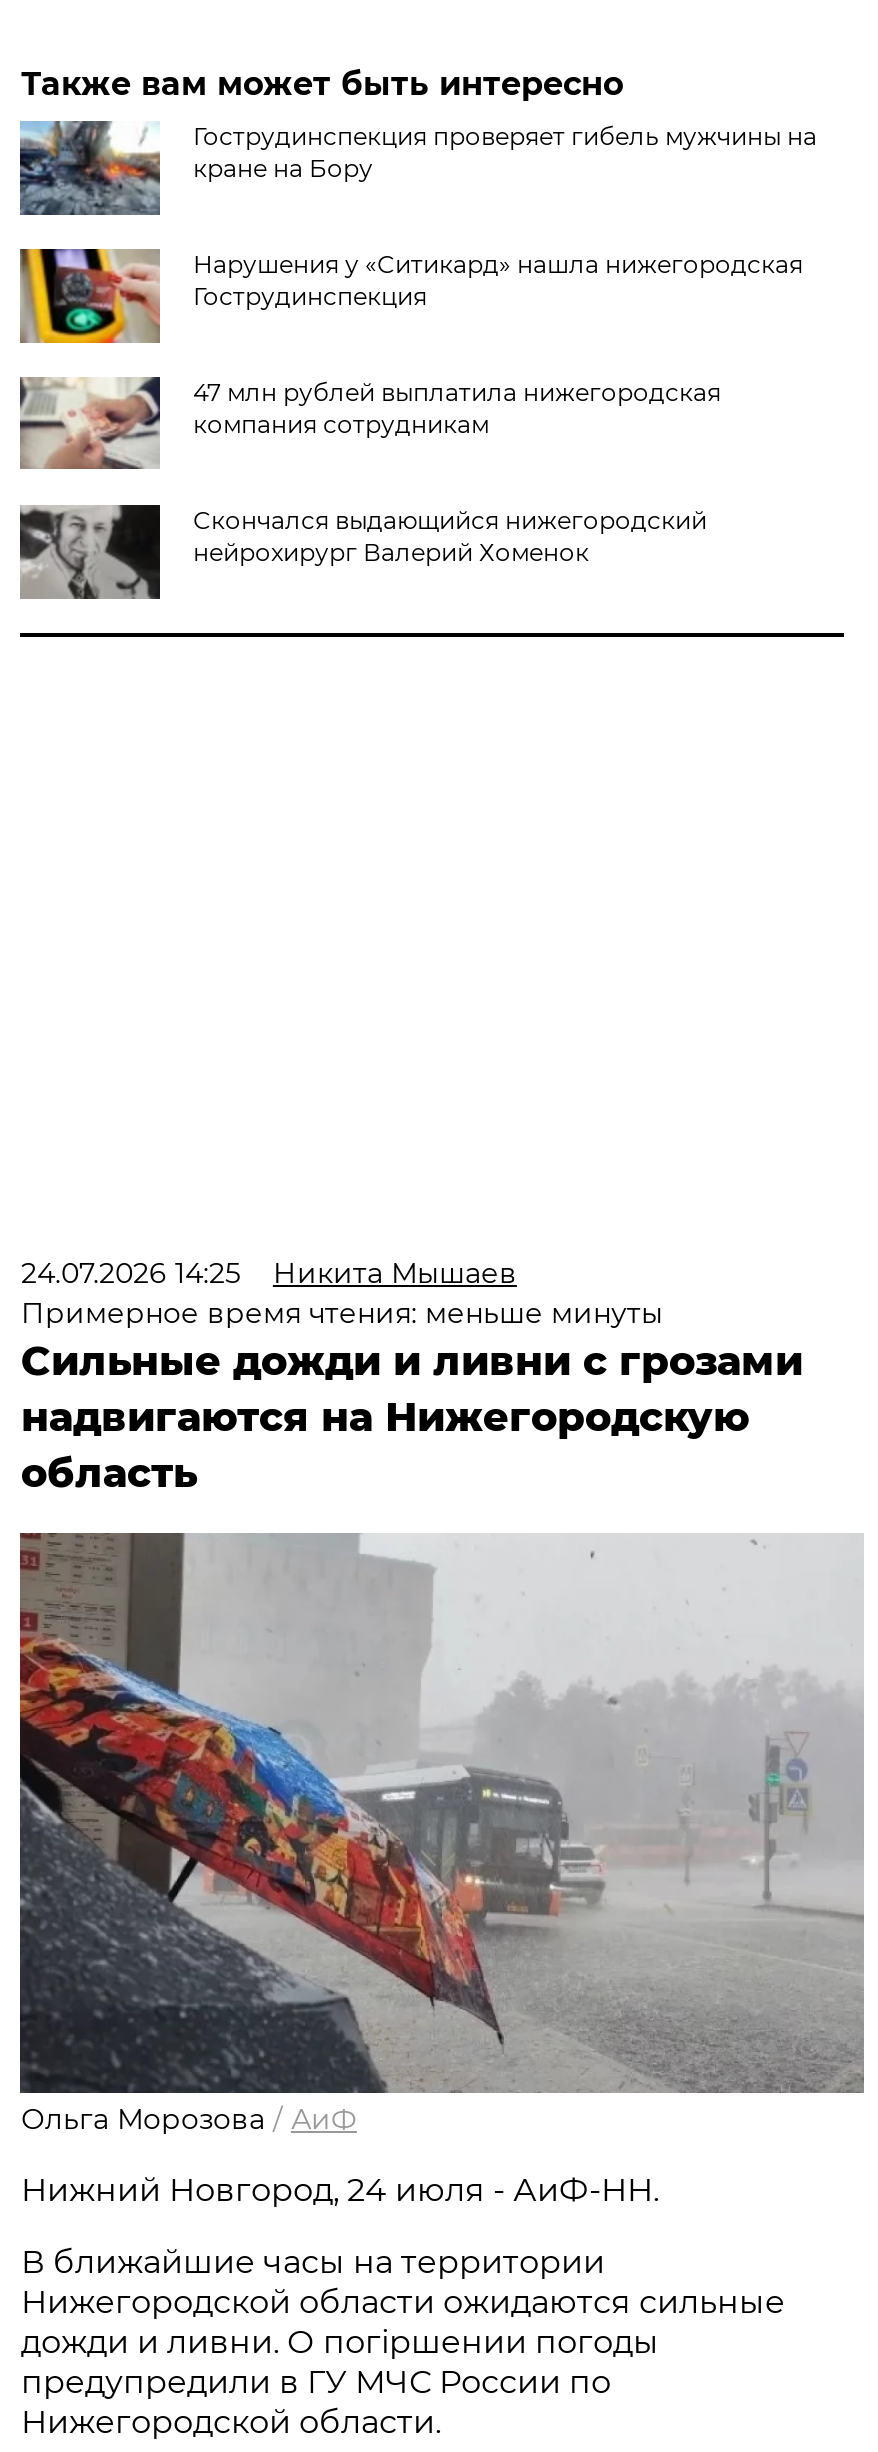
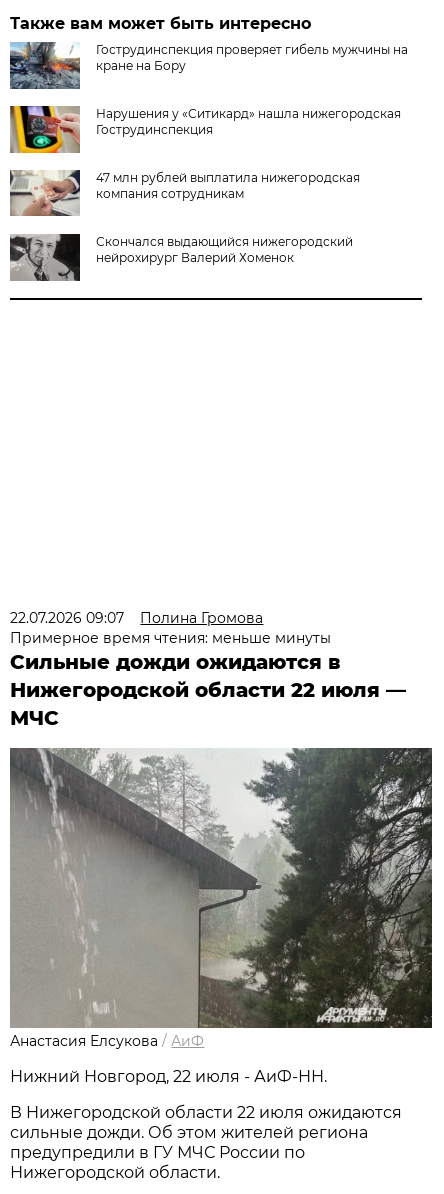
- 24.07.2026 14:25
- Никита Мышаев
+ 22.07.2026 09:07
+ Полина Громова

- Сильные дожди и ливни с грозами
- надвигаются на Нижегородскую
- область
+ Сильные дожди ожидаются в
+ Нижегородской области 22 июля —
+ МЧС

- [image]
- Ольга Морозова / АиФ
+ [image]
+ Анастасия Елсукова / АиФ

- Нижний Новгород, 24 июля - АиФ-НН.
+ Нижний Новгород, 22 июля - АиФ-НН.

- В ближайшие часы на территории
- Нижегородской области ожидаются сильные
- дожди и ливни. О погіршении погоды
+ В Нижегородской области 22 июля ожидаются
+ сильные дожди. Об этом жителей региона
